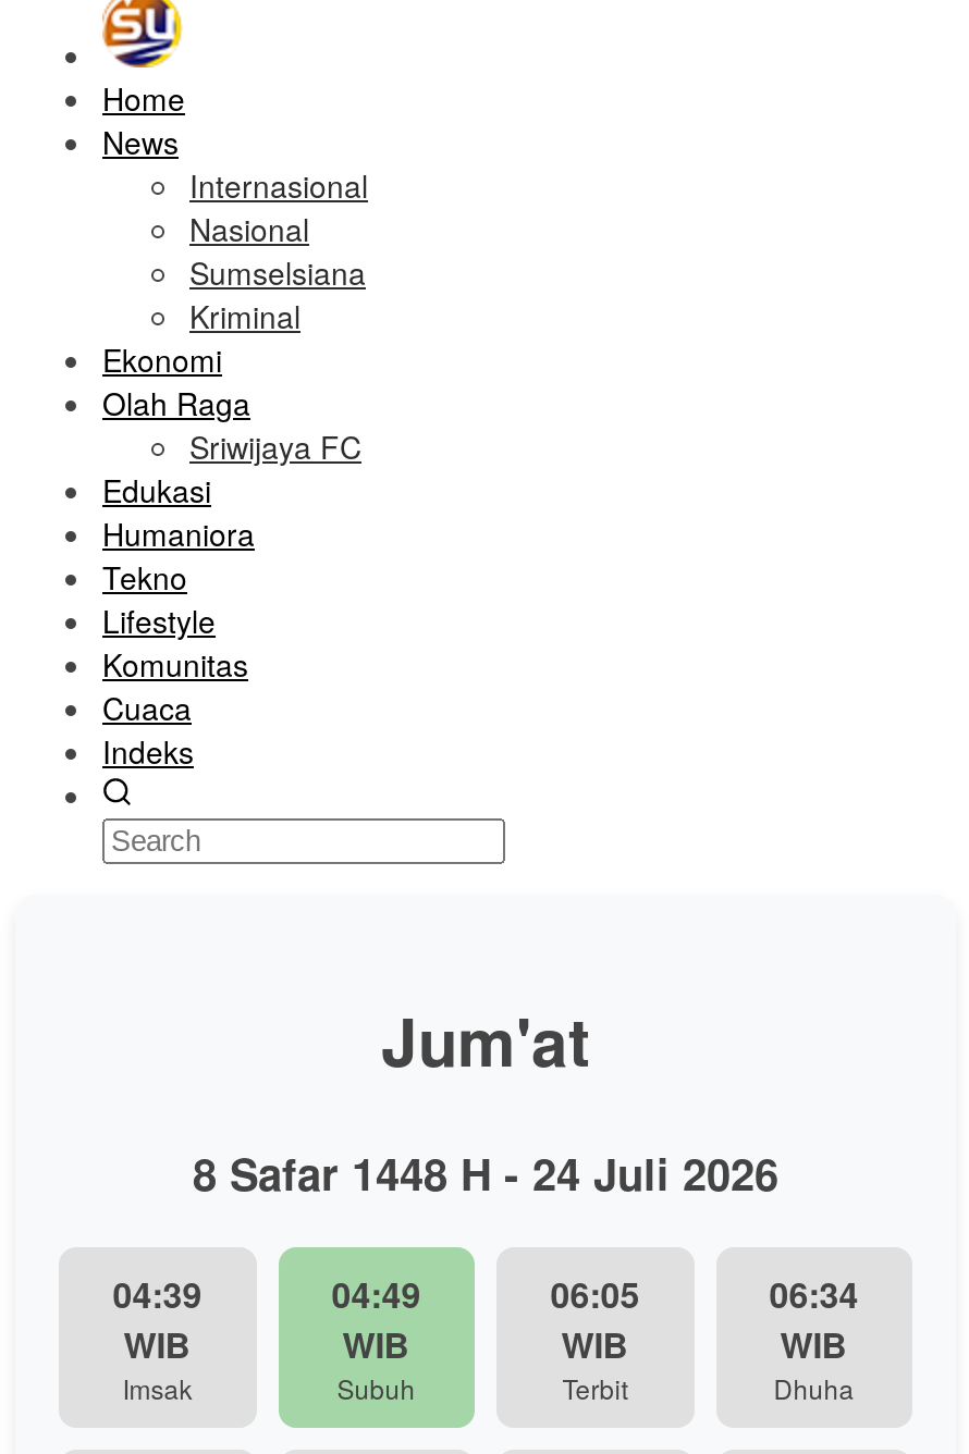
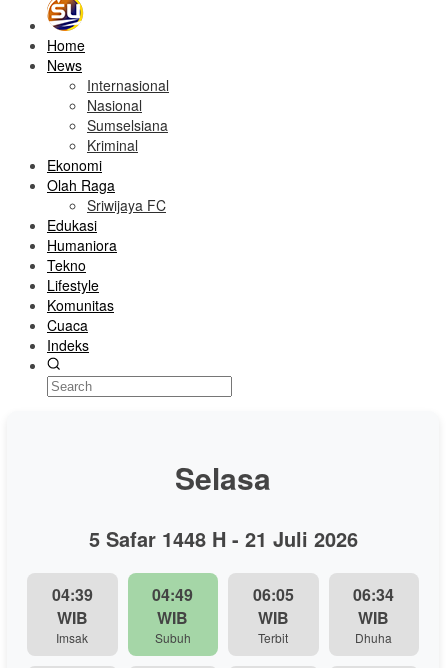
- Jum'at
+ Selasa

- 8 Safar 1448 H - 24 Juli 2026
+ 5 Safar 1448 H - 21 Juli 2026
